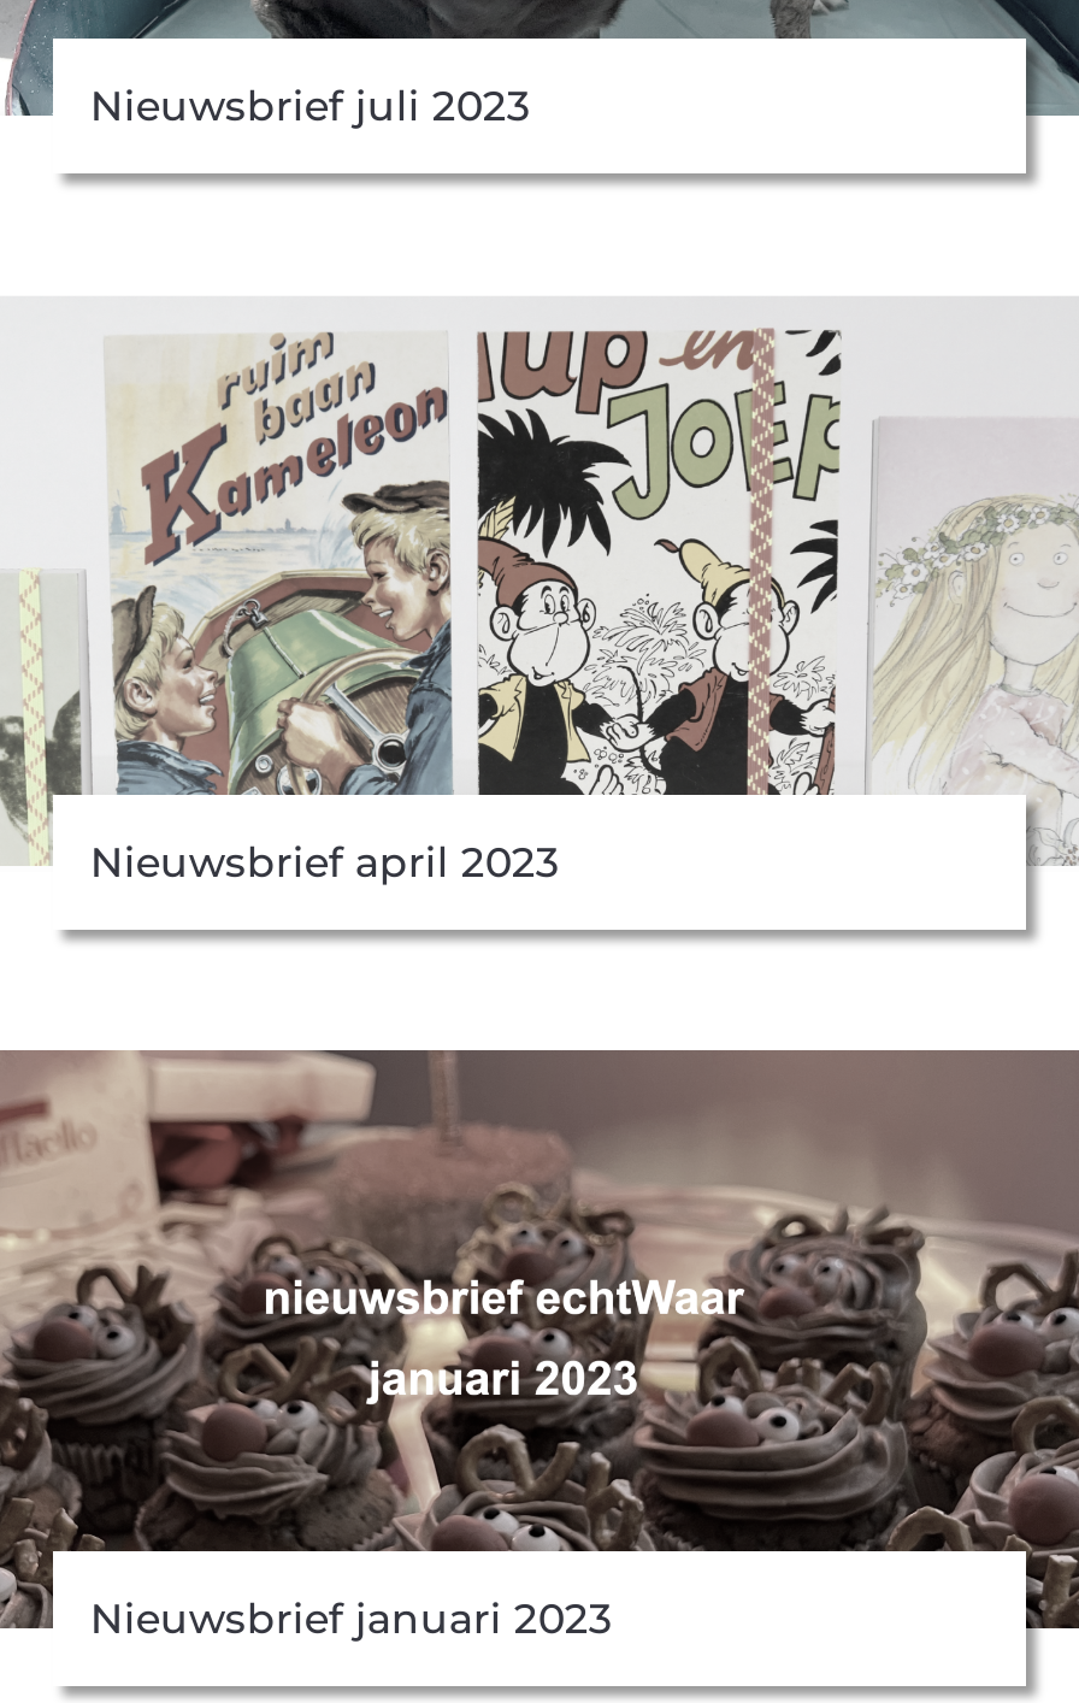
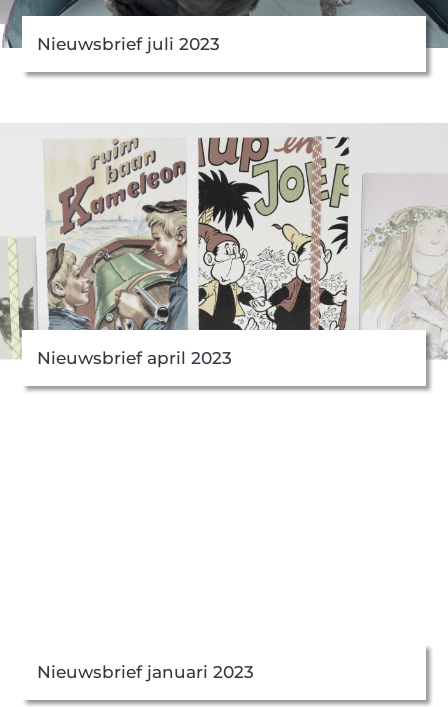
- [image]
